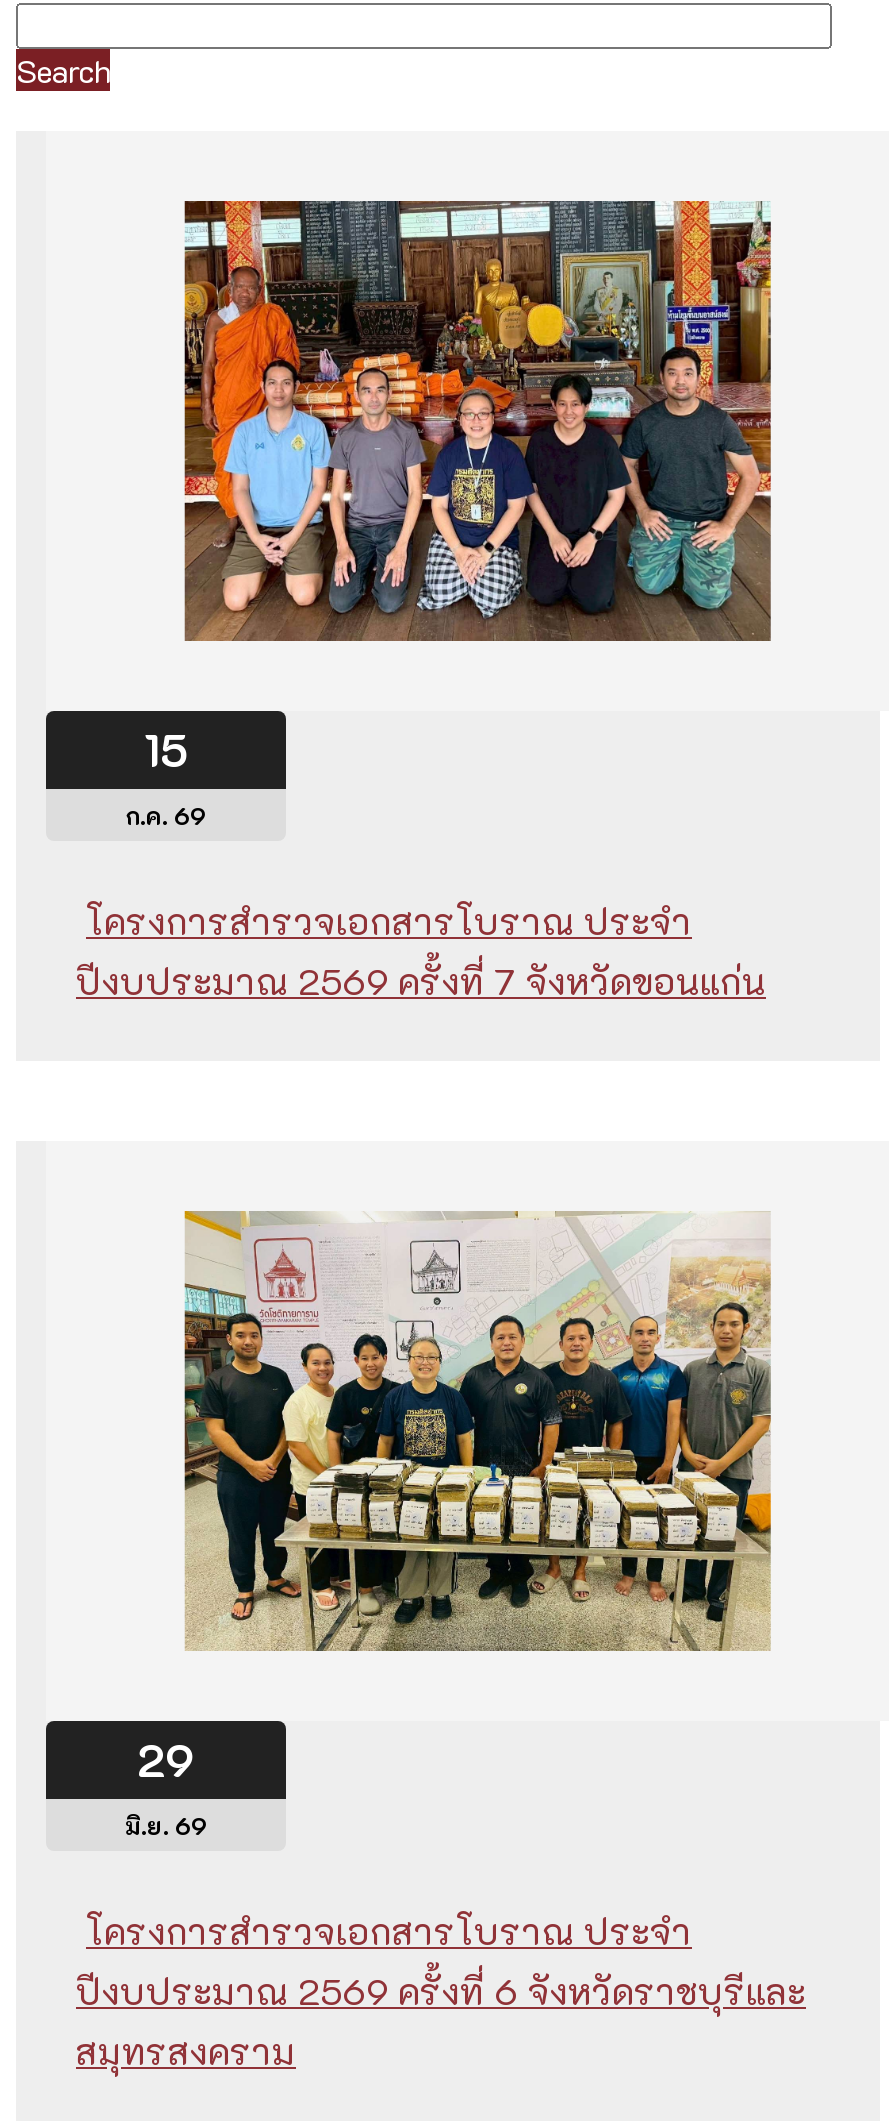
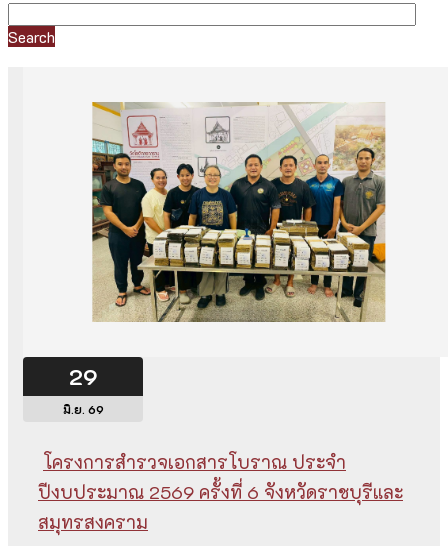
- [image]

- 15
- ก.ค. 69
- โครงการสำรวจเอกสารโบราณ ประจำ
- ปีงบประมาณ 2569 ครั้งที่ 7 จังหวัดขอนแก่น
